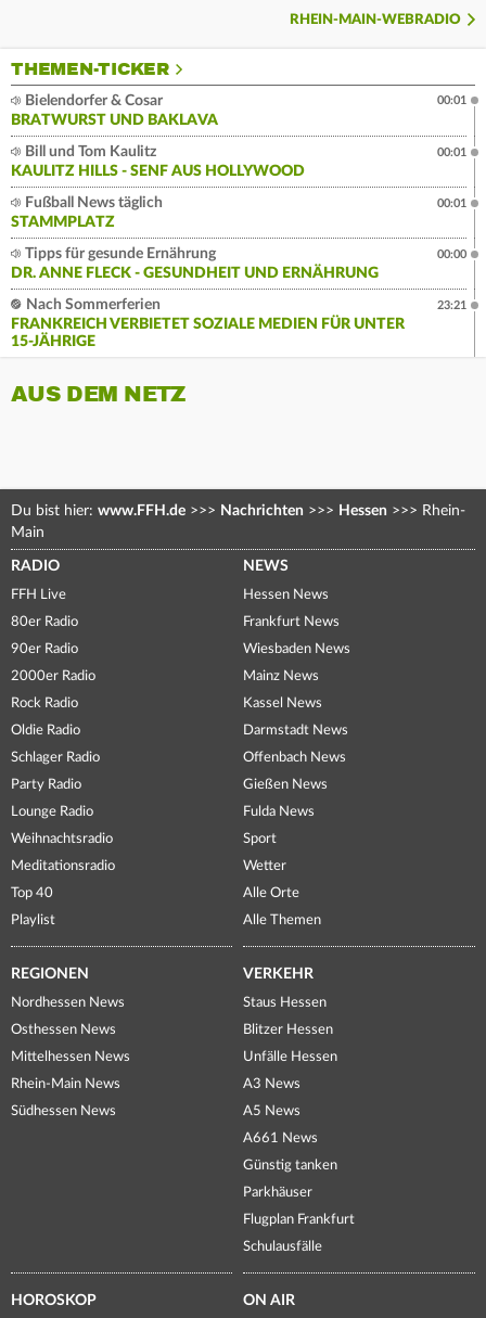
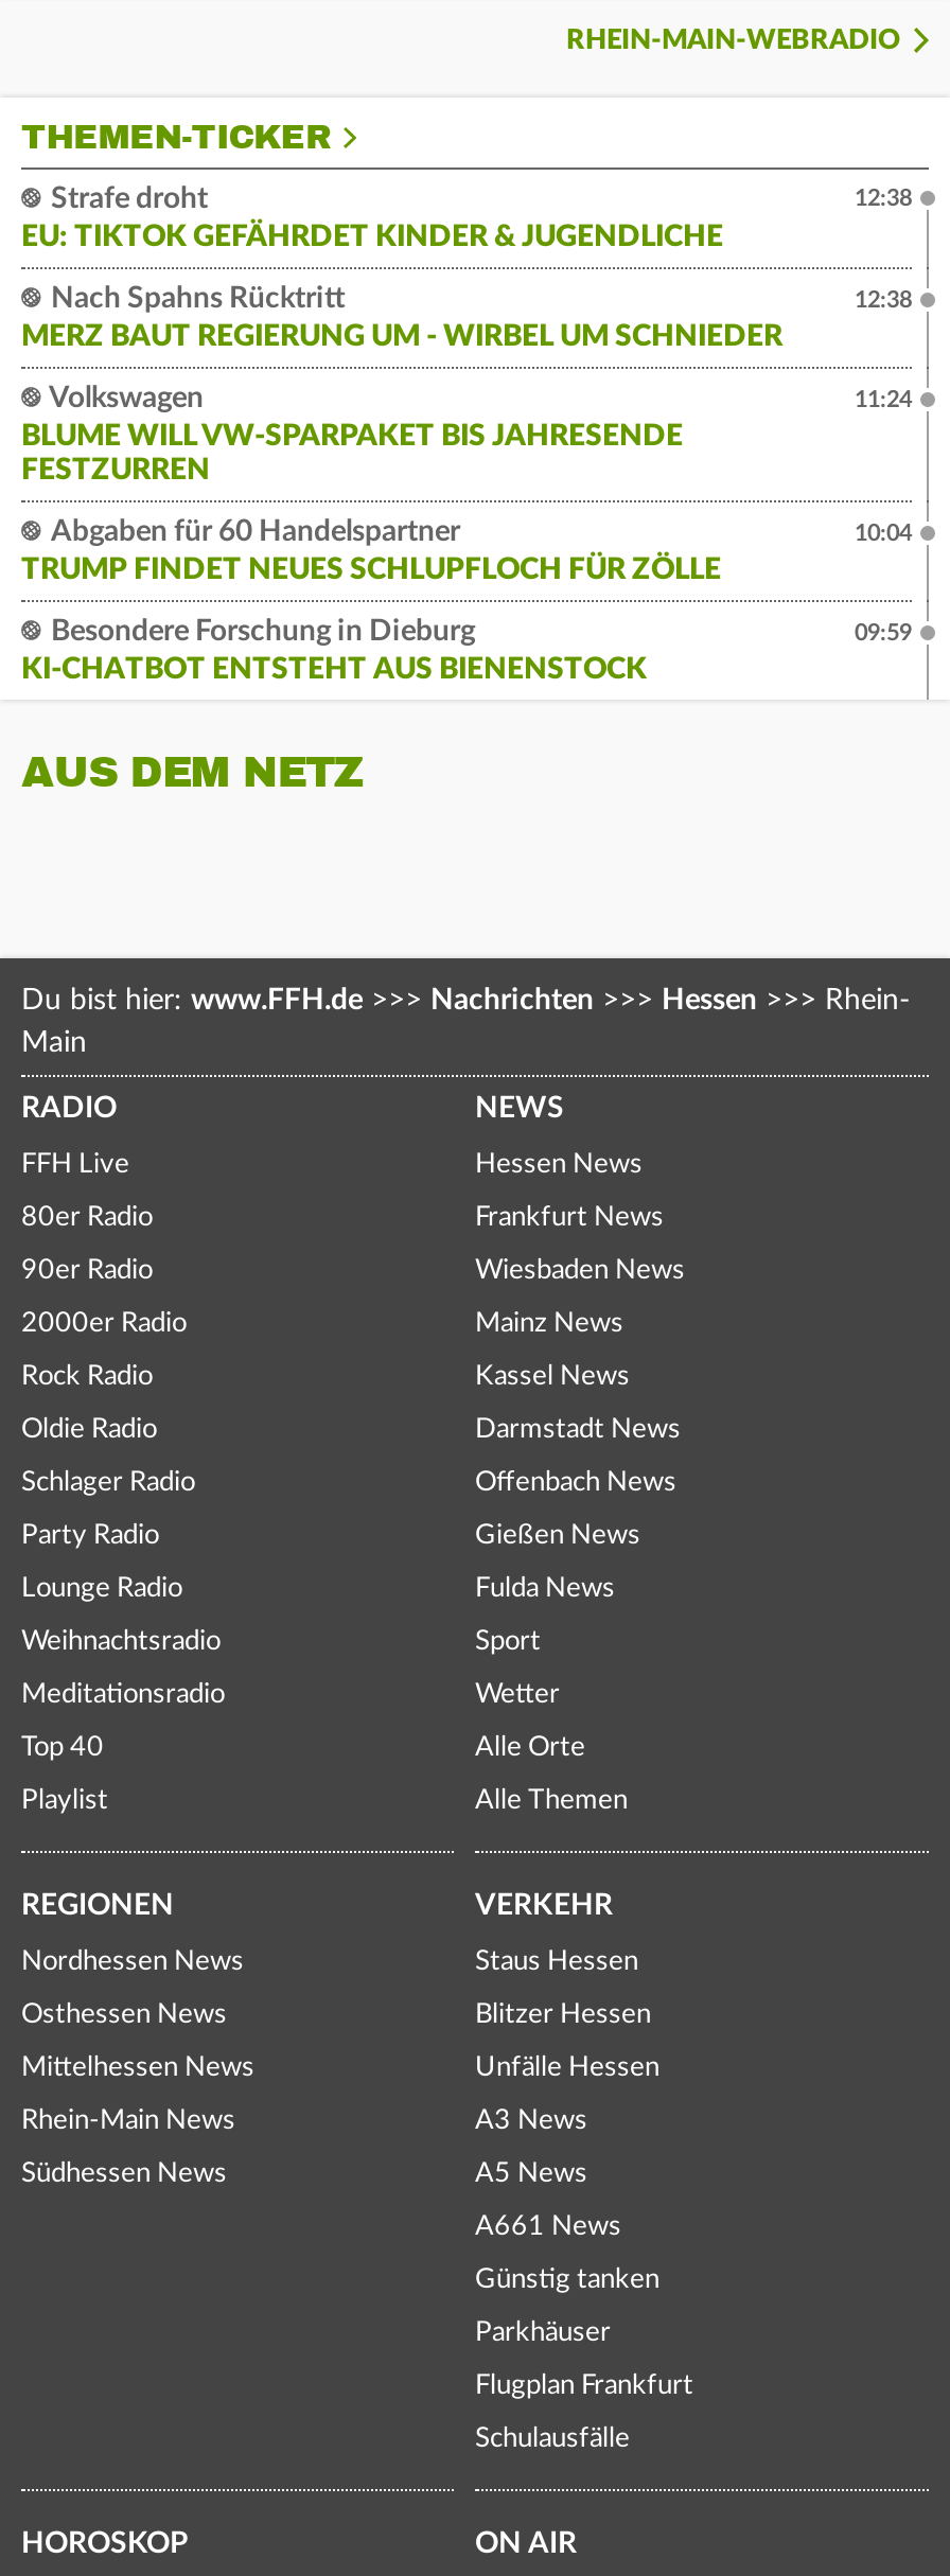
- Bielendorfer & Cosar
- BRATWURST UND BAKLAVA
+ Strafe droht
+ EU: TIKTOK GEFÄHRDET KINDER & JUGENDLICHE

- 00:01
+ 12:38

- Bill und Tom Kaulitz
- KAULITZ HILLS - SENF AUS HOLLYWOOD
+ Nach Spahns Rücktritt
+ MERZ BAUT REGIERUNG UM - WIRBEL UM SCHNIEDER

- 00:01
+ 12:38

- Fußball News täglich
- STAMMPLATZ
+ Volkswagen
+ BLUME WILL VW-SPARPAKET BIS JAHRESENDE
+ FESTZURREN

- 00:01
+ 11:24

- Tipps für gesunde Ernährung
- DR. ANNE FLECK - GESUNDHEIT UND ERNÄHRUNG
+ Abgaben für 60 Handelspartner
+ TRUMP FINDET NEUES SCHLUPFLOCH FÜR ZÖLLE

- 00:00
+ 10:04

- Nach Sommerferien
- FRANKREICH VERBIETET SOZIALE MEDIEN FÜR UNTER
- 15-JÄHRIGE
+ Besondere Forschung in Dieburg
+ KI-CHATBOT ENTSTEHT AUS BIENENSTOCK

- 23:21
+ 09:59
